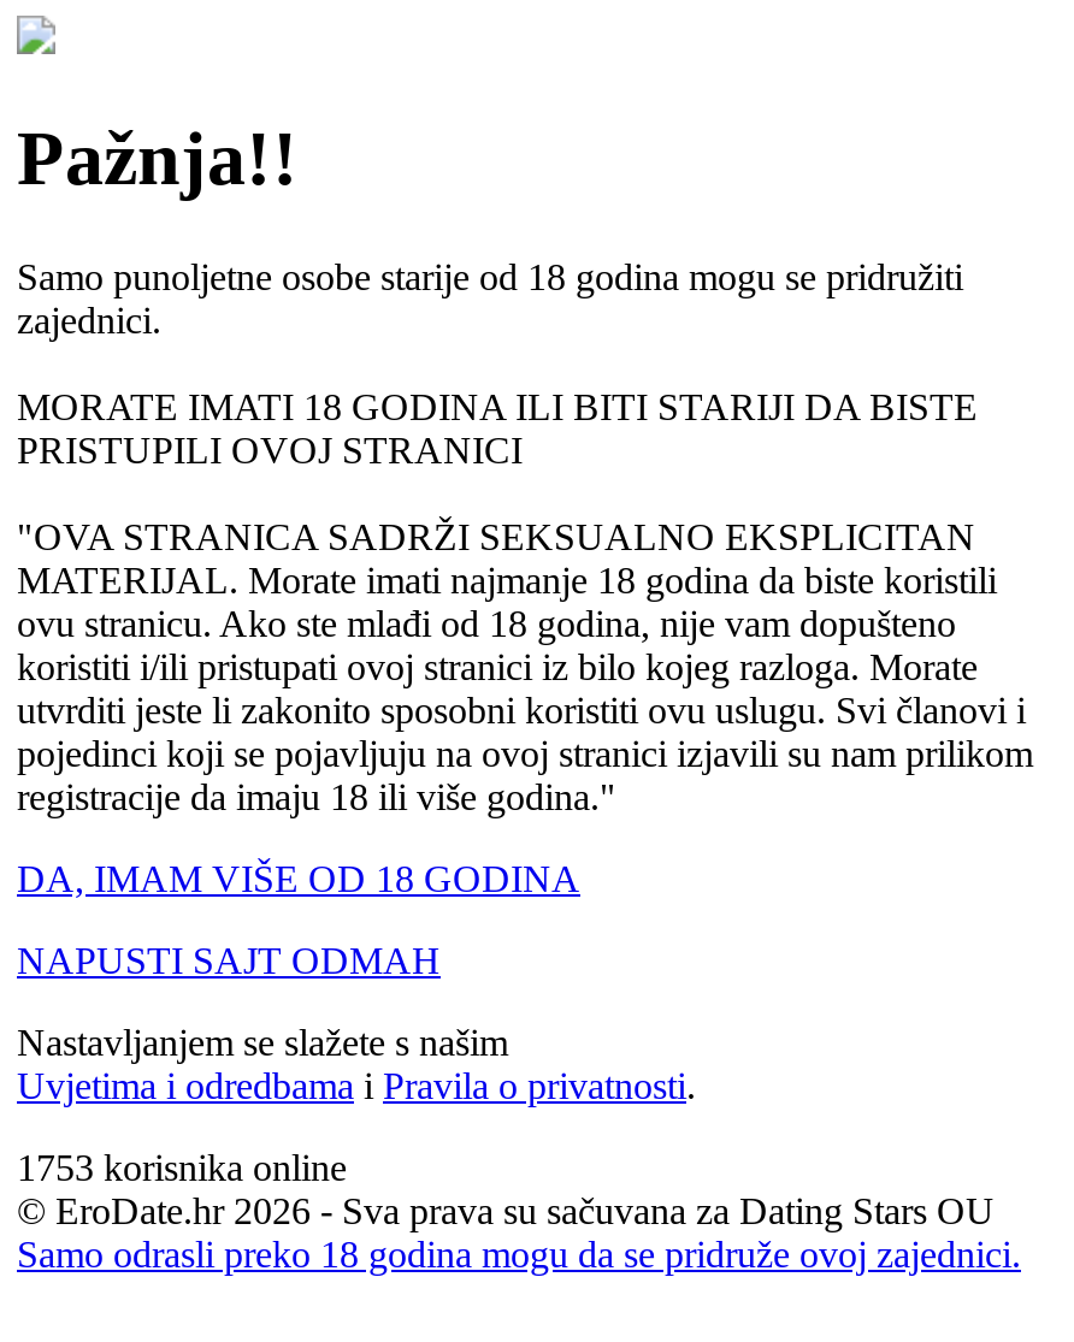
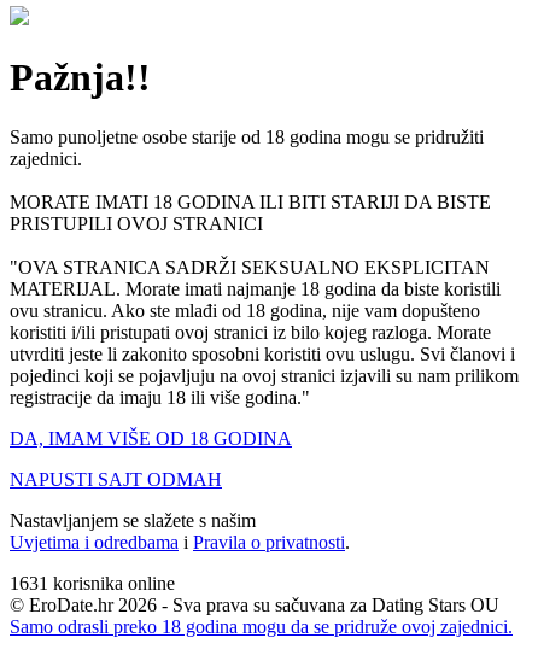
- 1753 korisnika online
+ 1631 korisnika online
